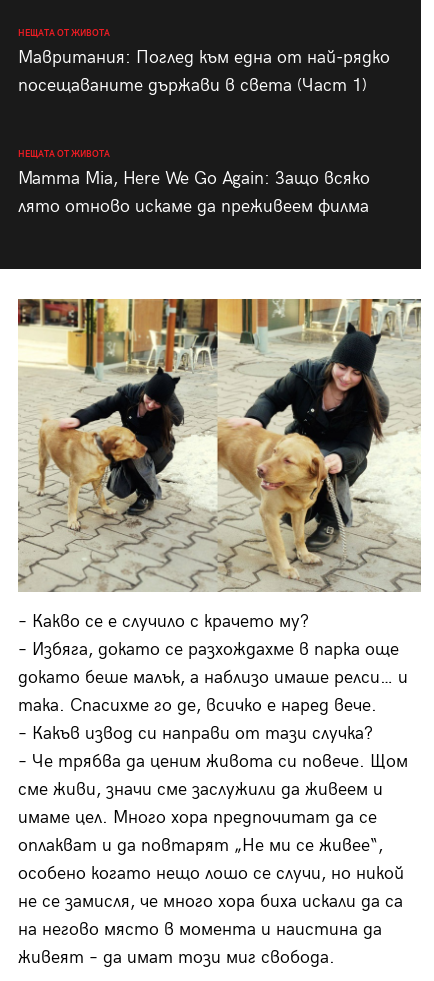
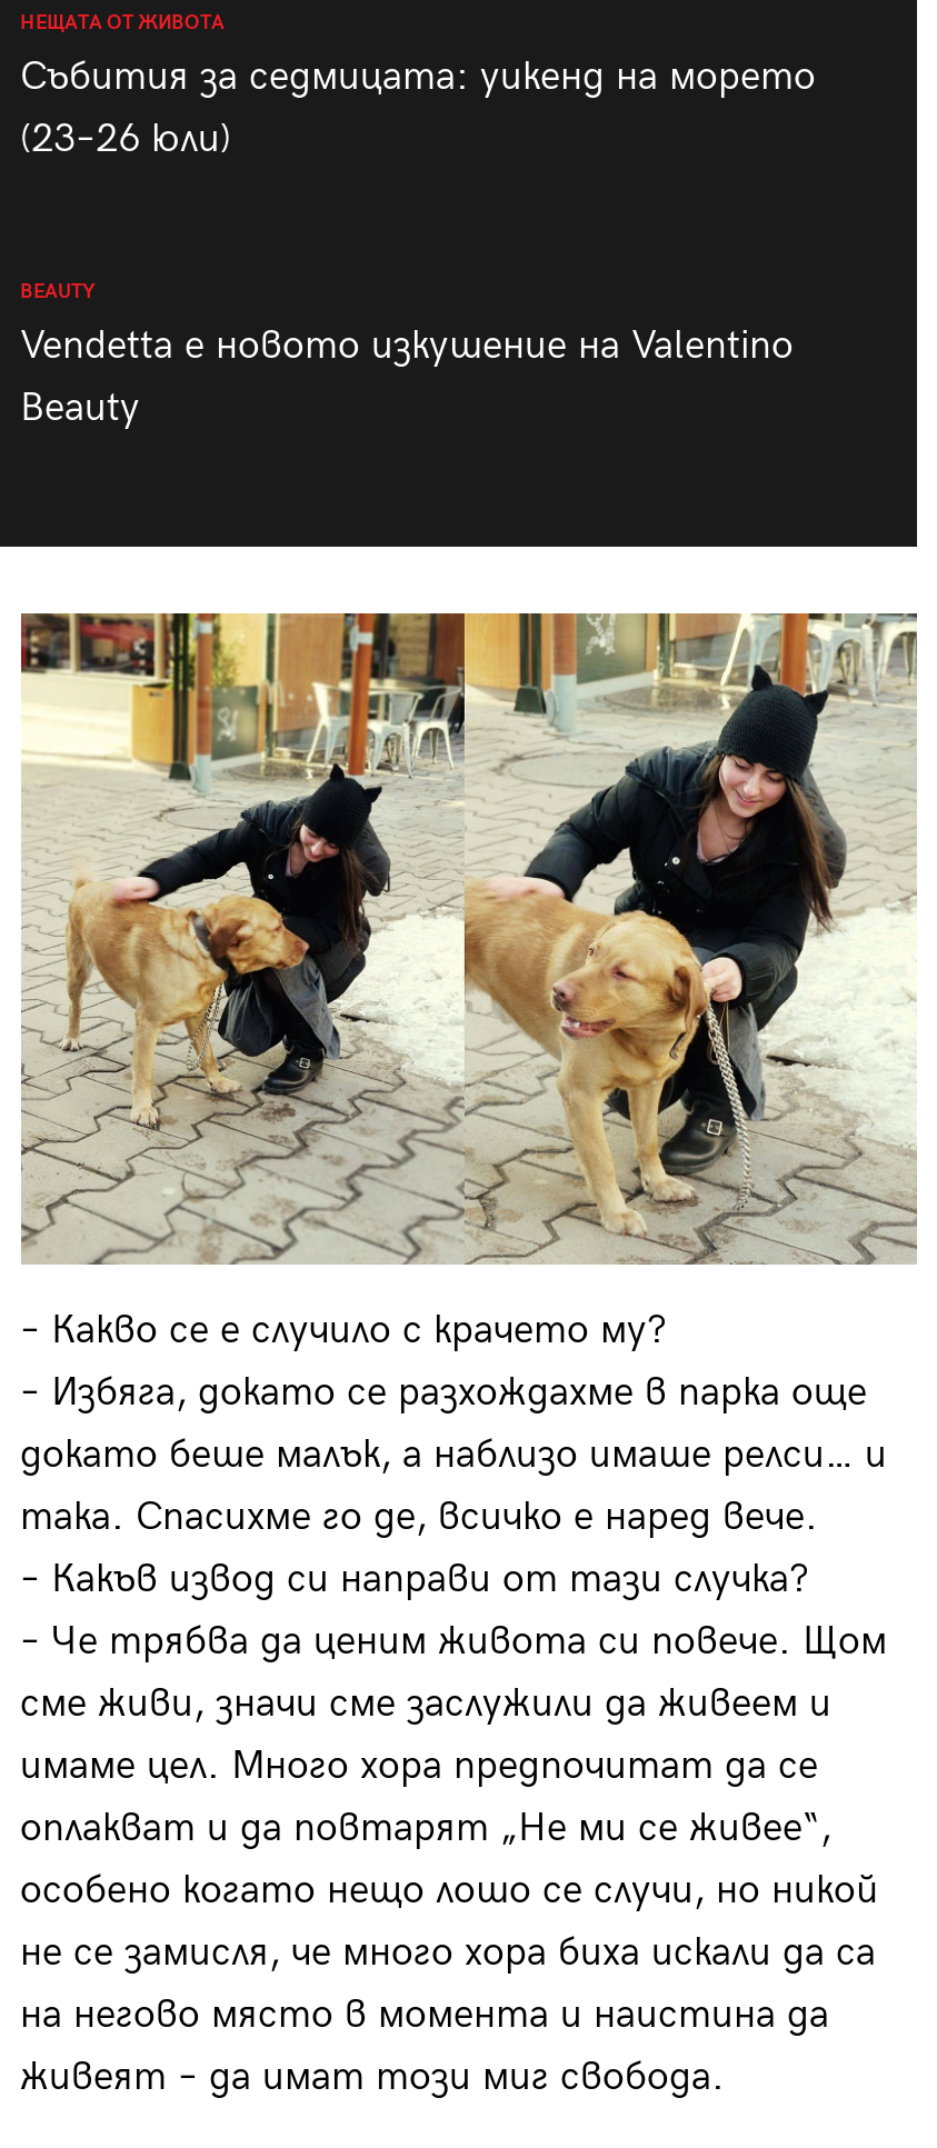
- Мавритания: Поглед към една от най-рядко
- посещаваните държави в света (Част 1)
+ Събития за седмицата: уикенд на морето
+ (23–26 юли)

- НЕЩАТА ОТ ЖИВОТА
- Mamma Mia, Here We Go Again: Защо всяко
- лято отново искаме да преживеем филма
+ BEAUTY
+ Vendetta е новото изкушение на Valentino
+ Beauty
